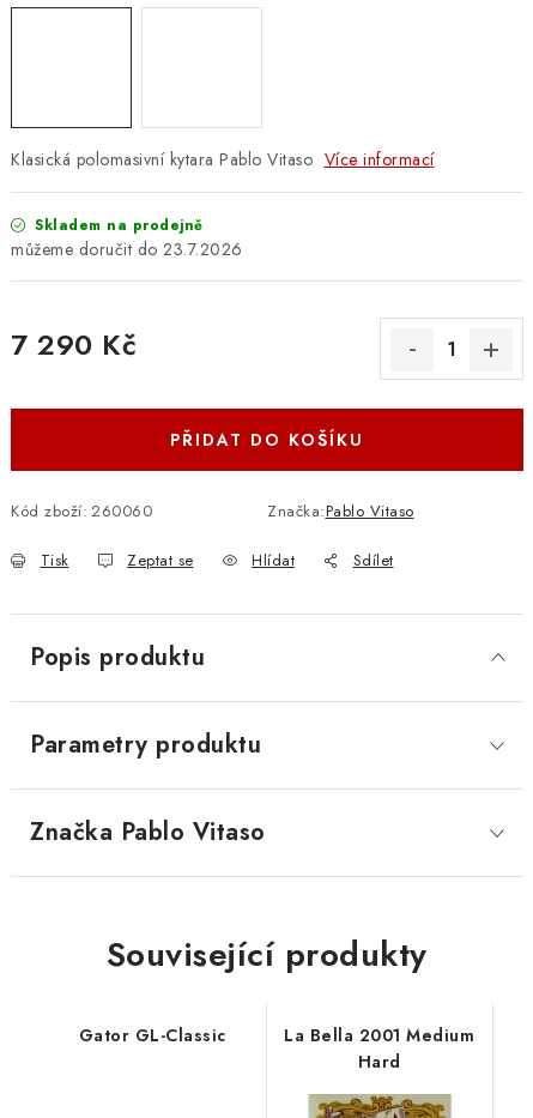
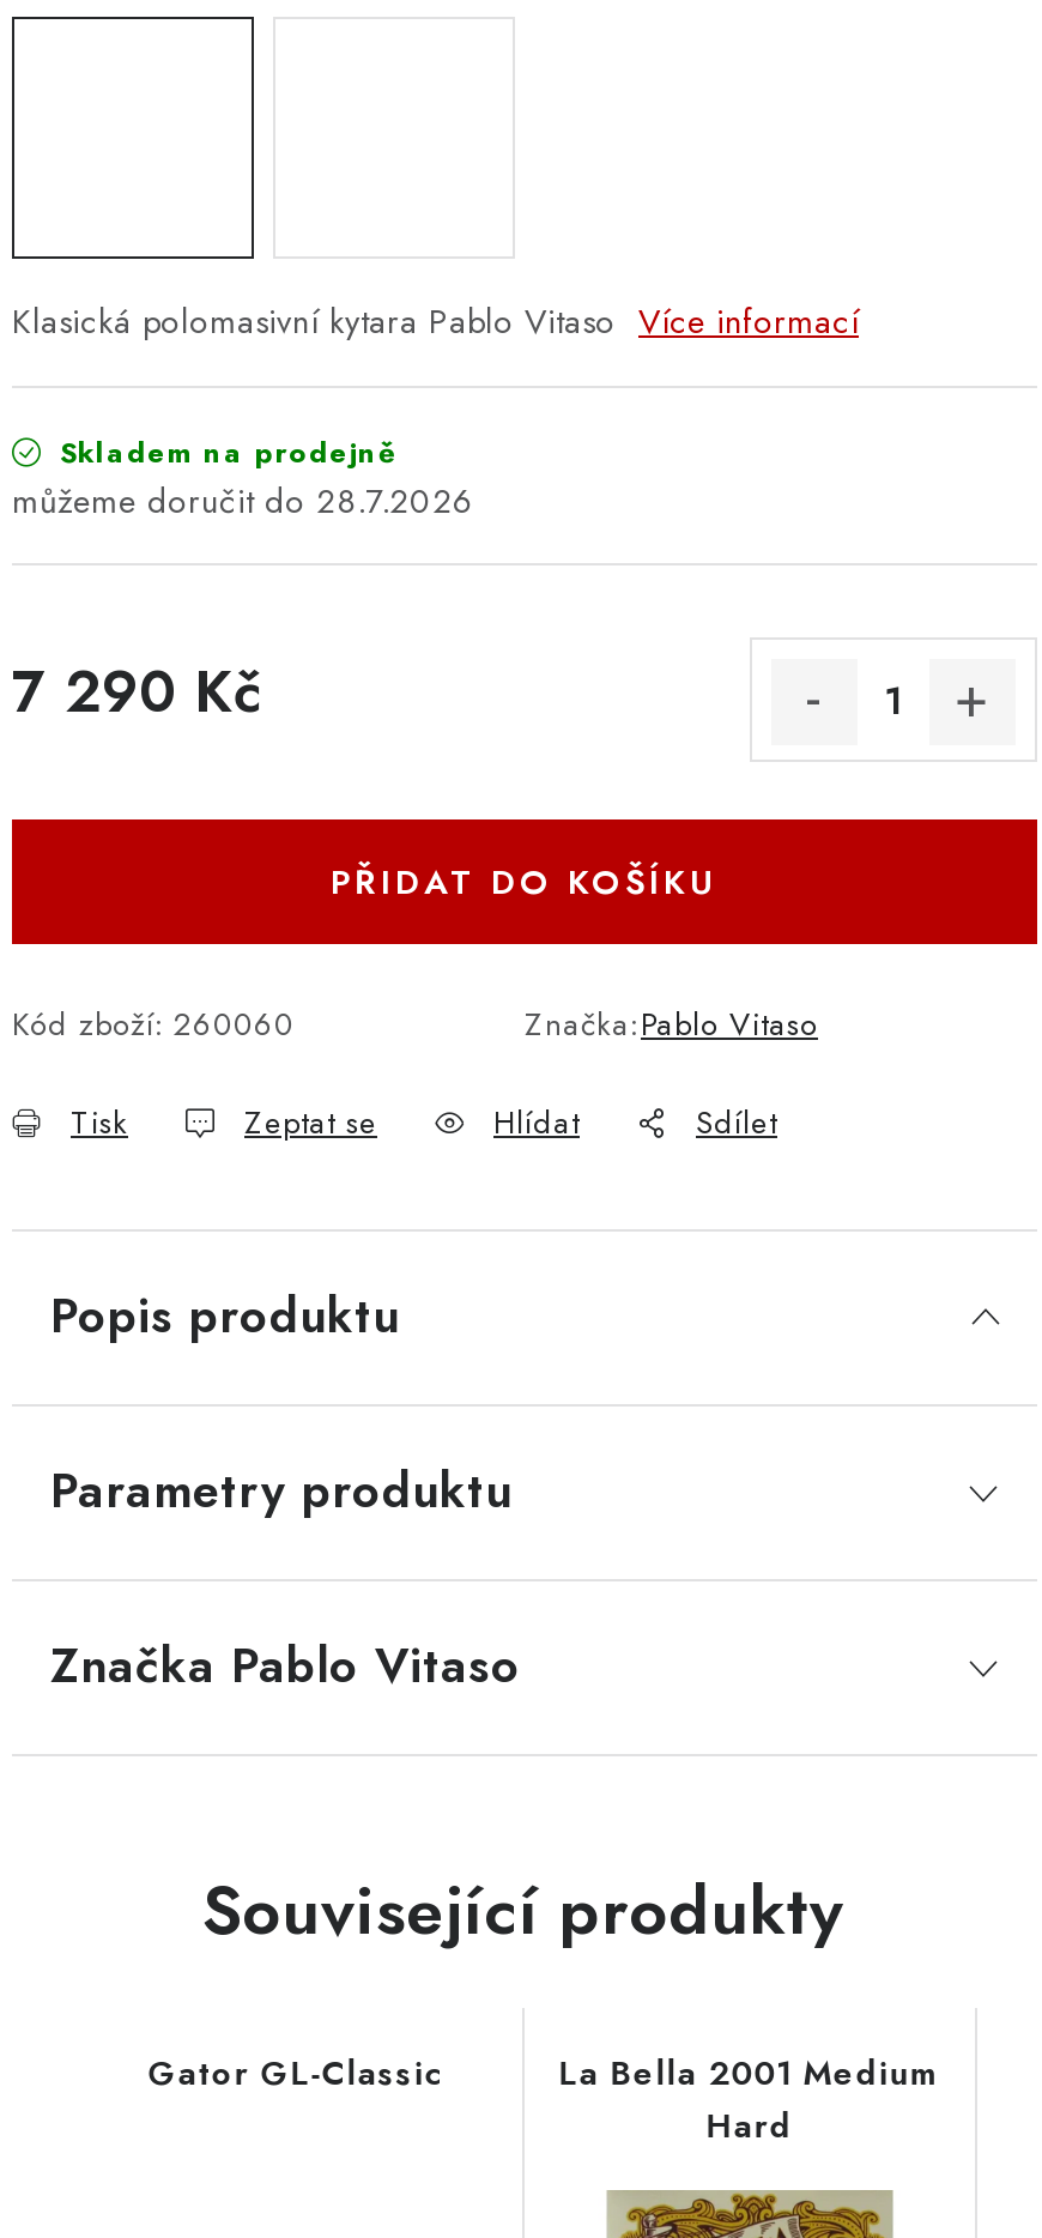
- 23.7.2026
+ 28.7.2026
